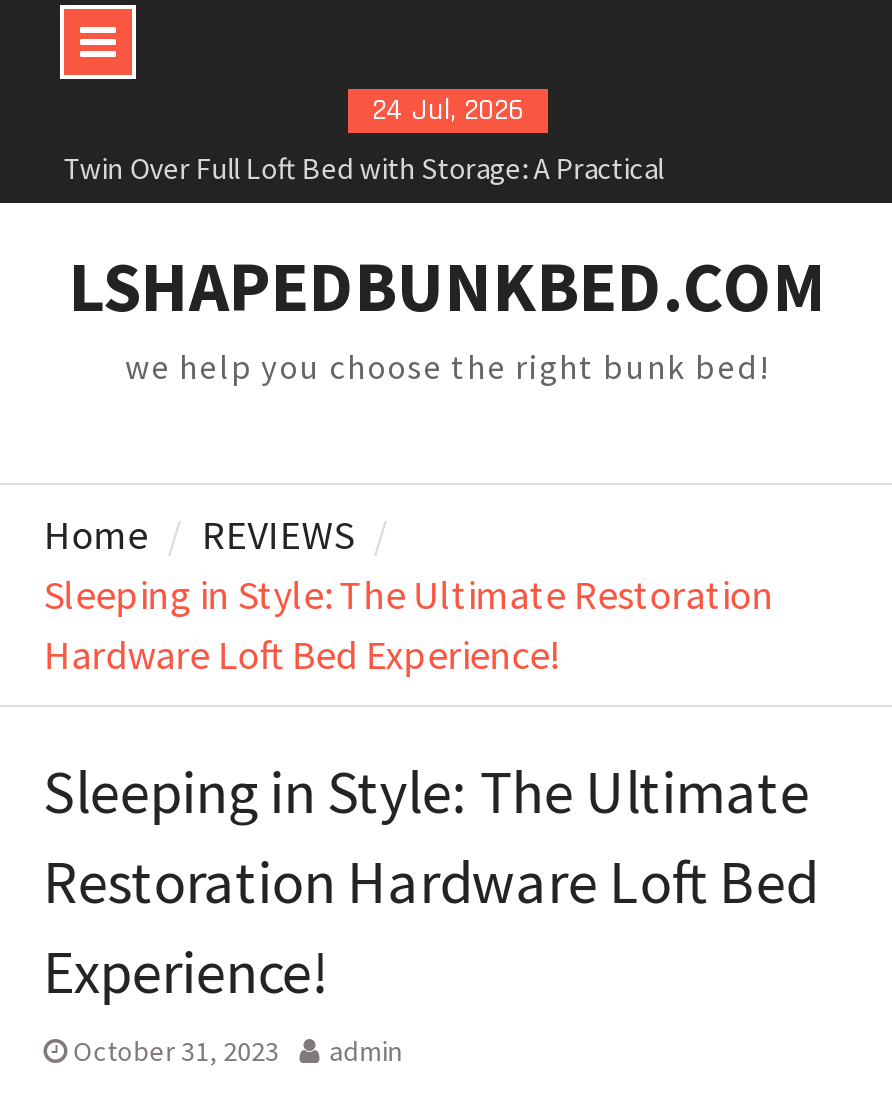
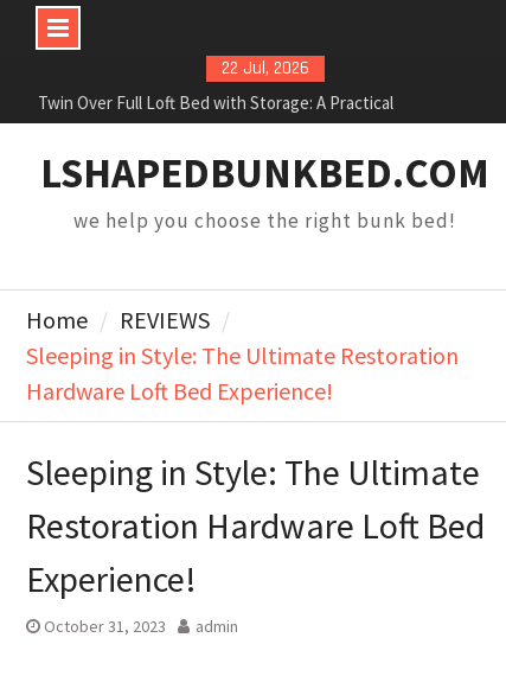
- 24 Jul, 2026
+ 22 Jul, 2026
